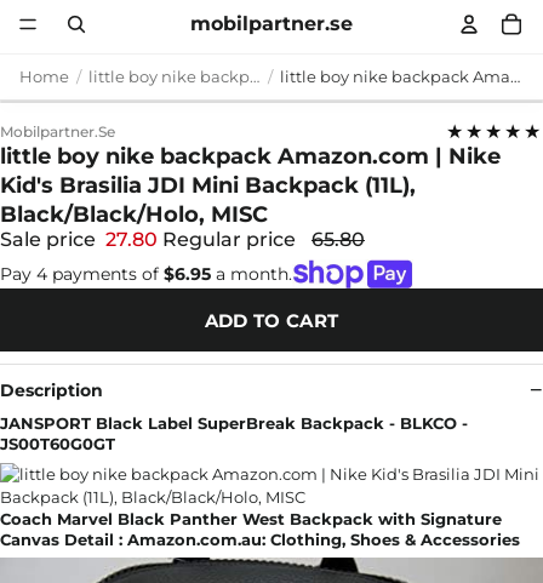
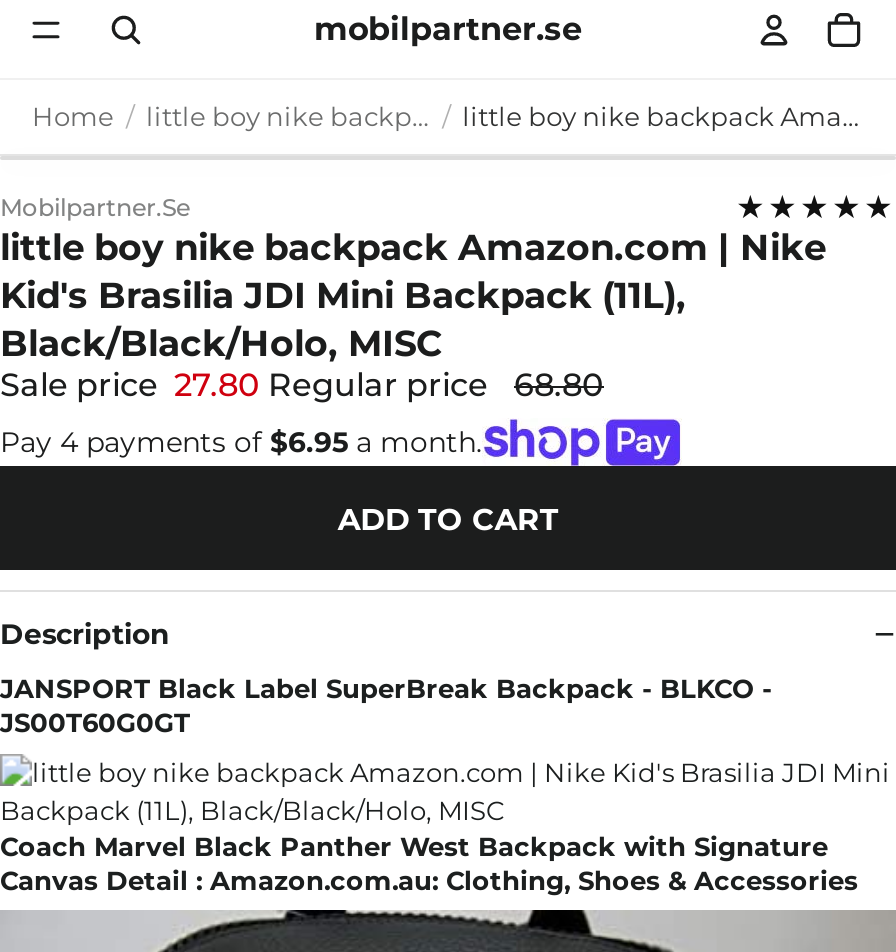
- Sale price 27.80 Regular price 65.80
+ Sale price 27.80 Regular price 68.80
